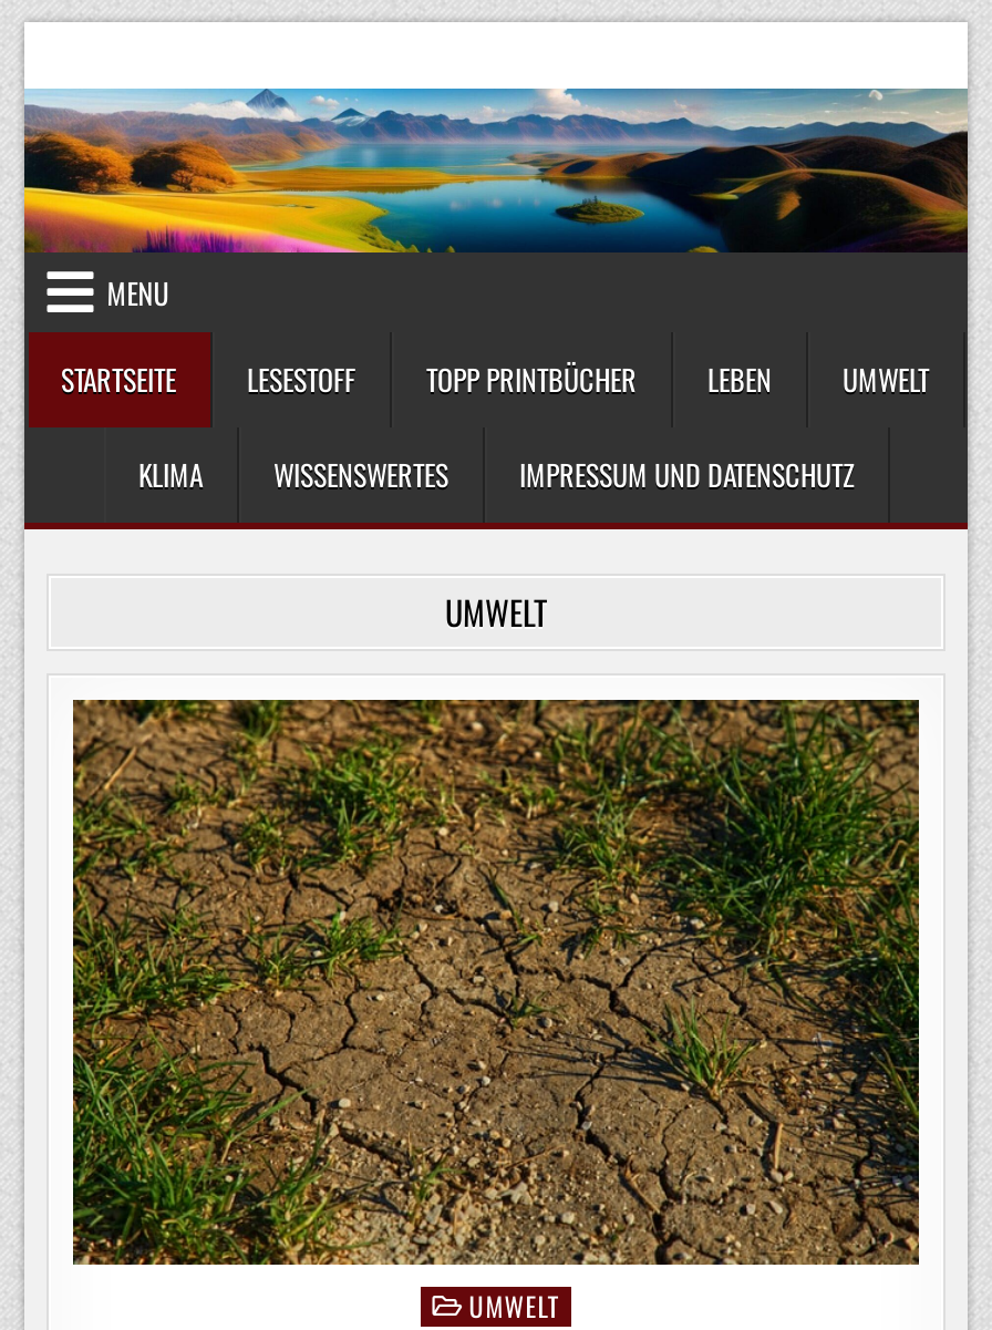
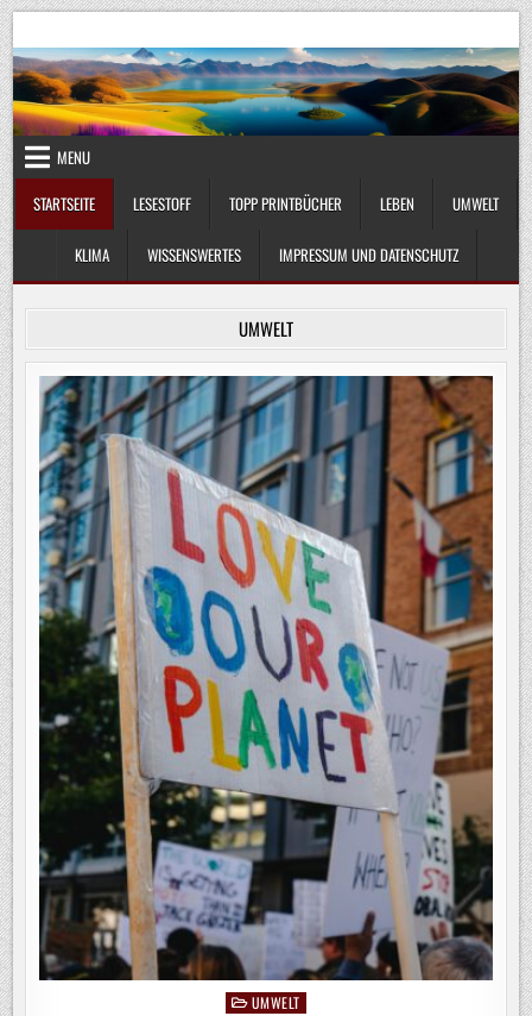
- [image]
+ [image]
